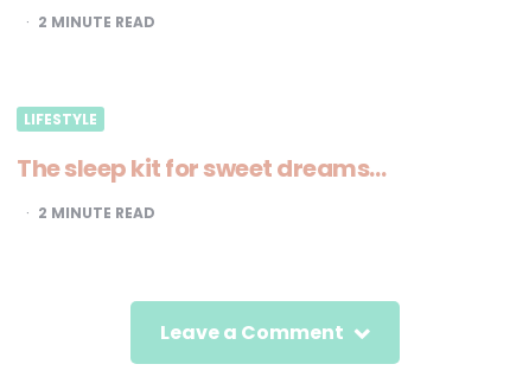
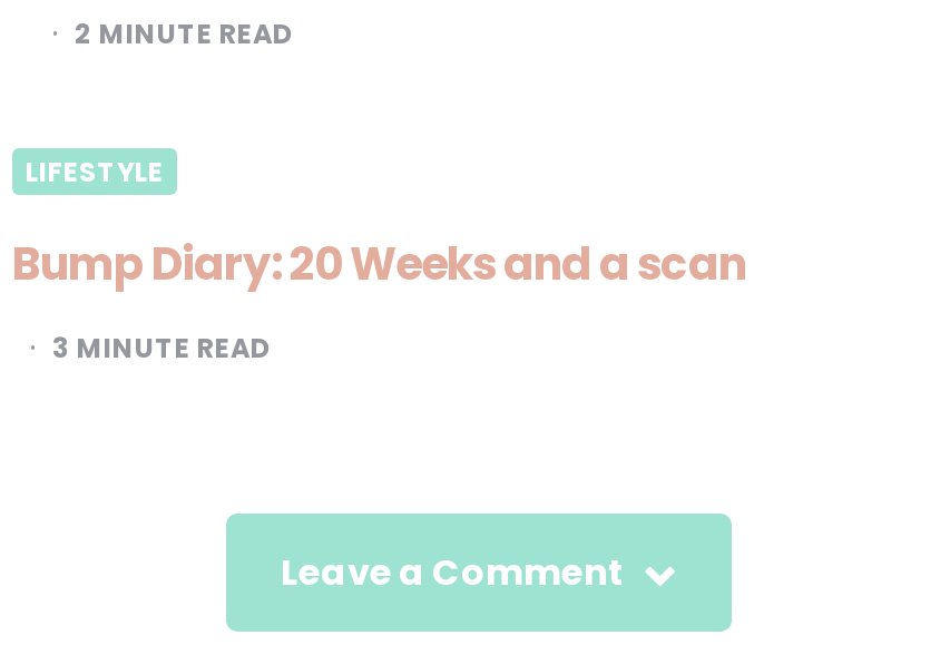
- The sleep kit for sweet dreams…
+ Bump Diary: 20 Weeks and a scan

- 2 MINUTE READ
+ 3 MINUTE READ
